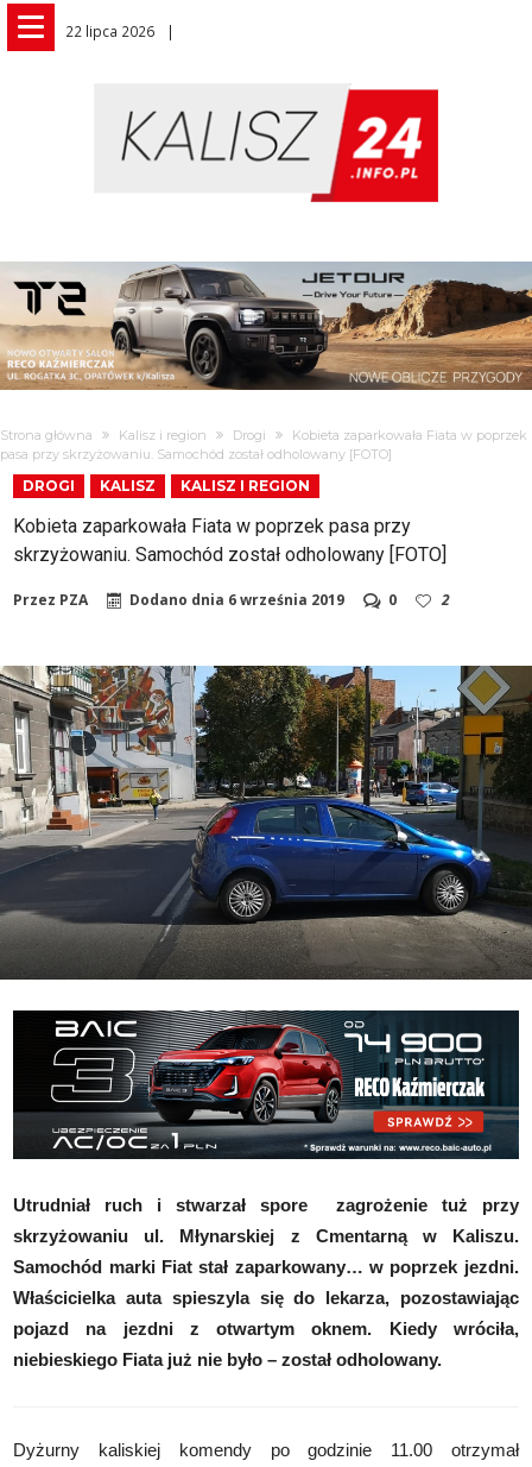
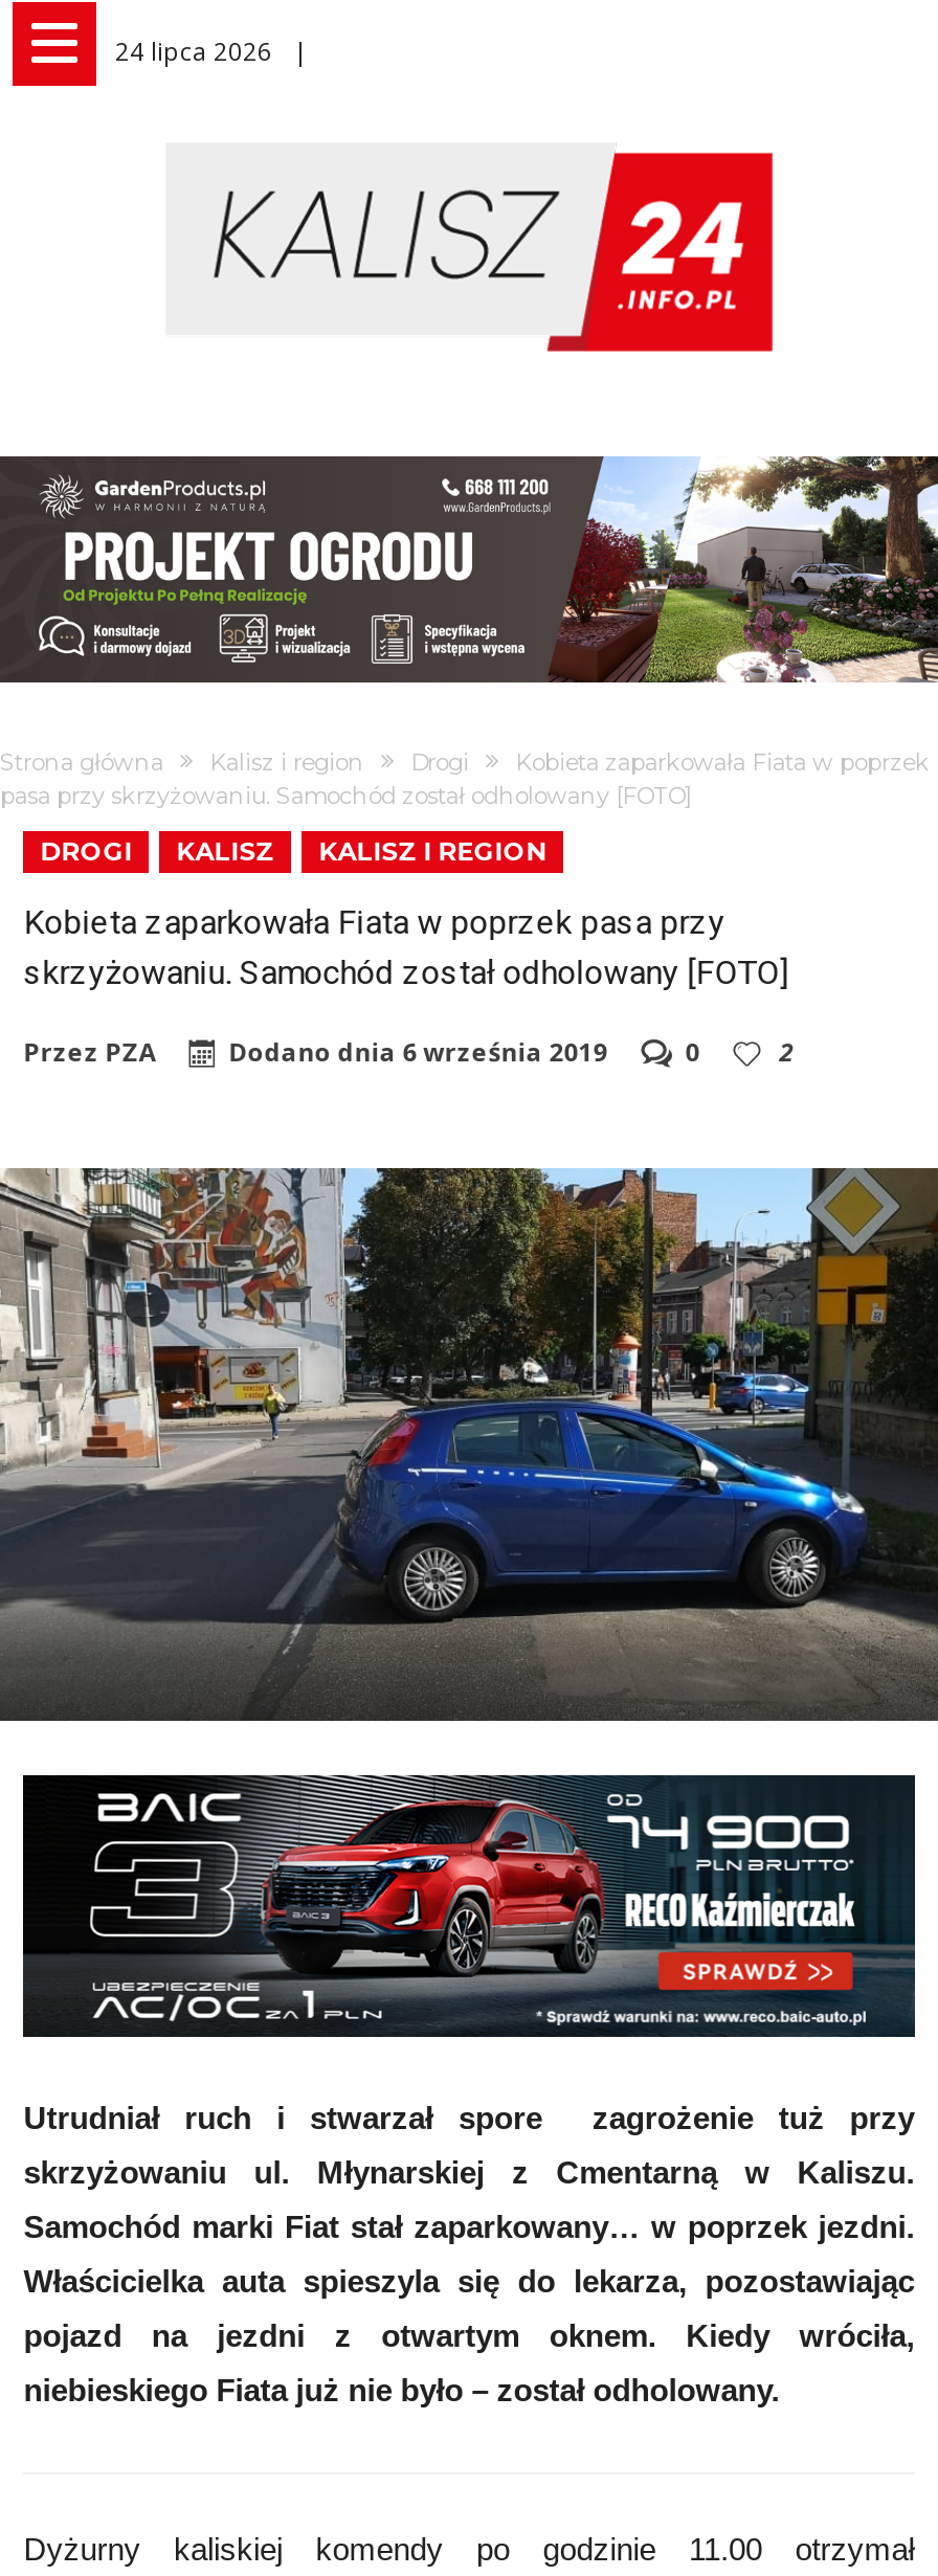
- 22 lipca 2026
+ 24 lipca 2026

- [image]
+ [image]
